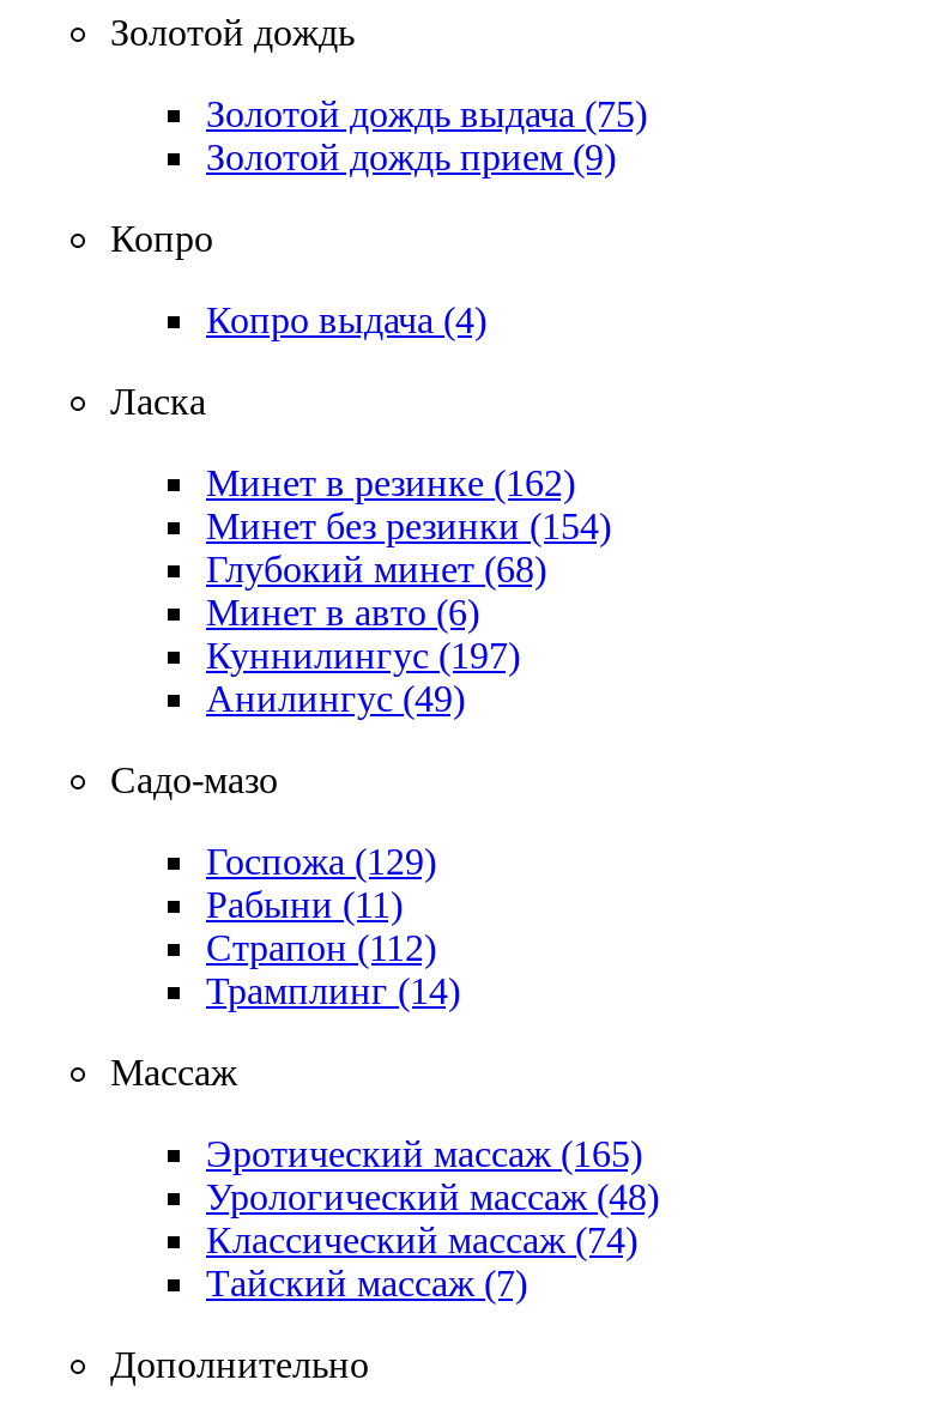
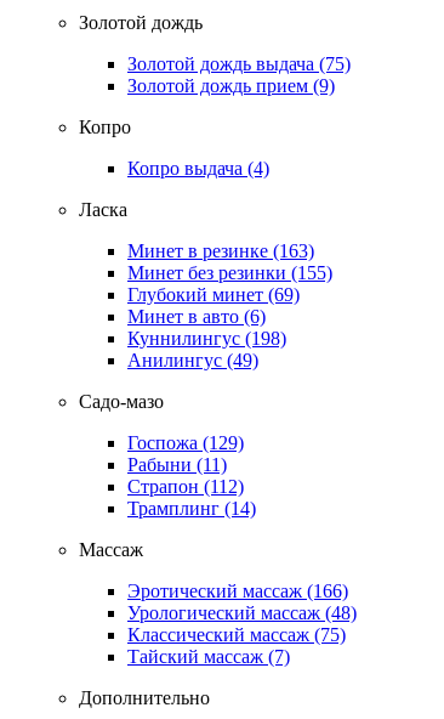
- Минет в резинке (162)
+ Минет в резинке (163)

- Минет без резинки (154)
+ Минет без резинки (155)

- Глубокий минет (68)
+ Глубокий минет (69)

- Куннилингус (197)
+ Куннилингус (198)

- Эротический массаж (165)
+ Эротический массаж (166)

- Классический массаж (74)
+ Классический массаж (75)
